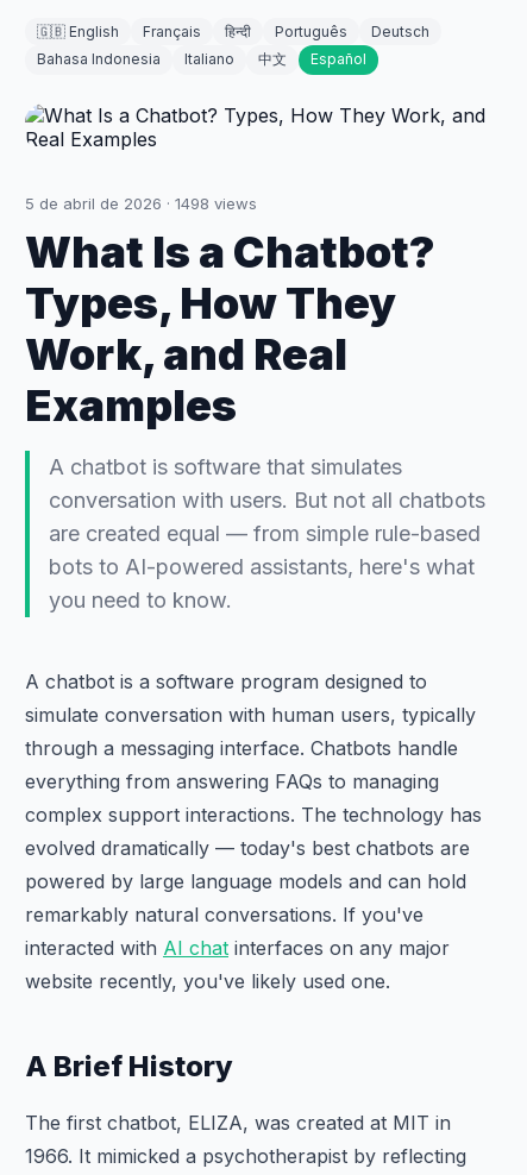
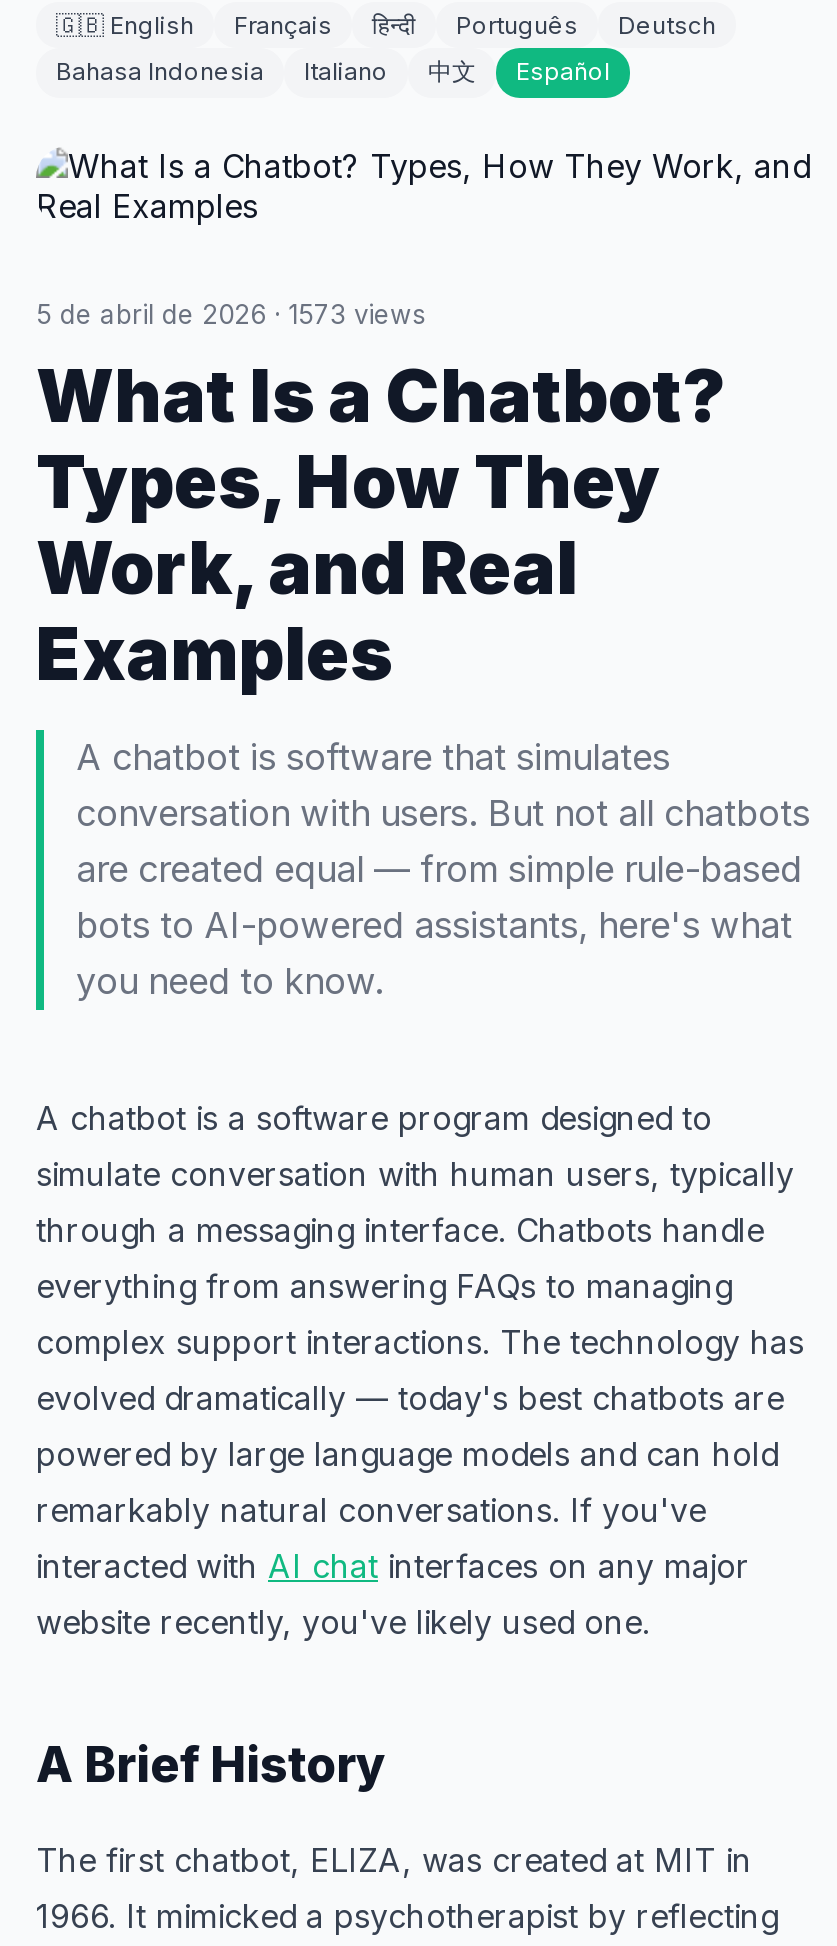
- 5 de abril de 2026 · 1498 views
+ 5 de abril de 2026 · 1573 views
